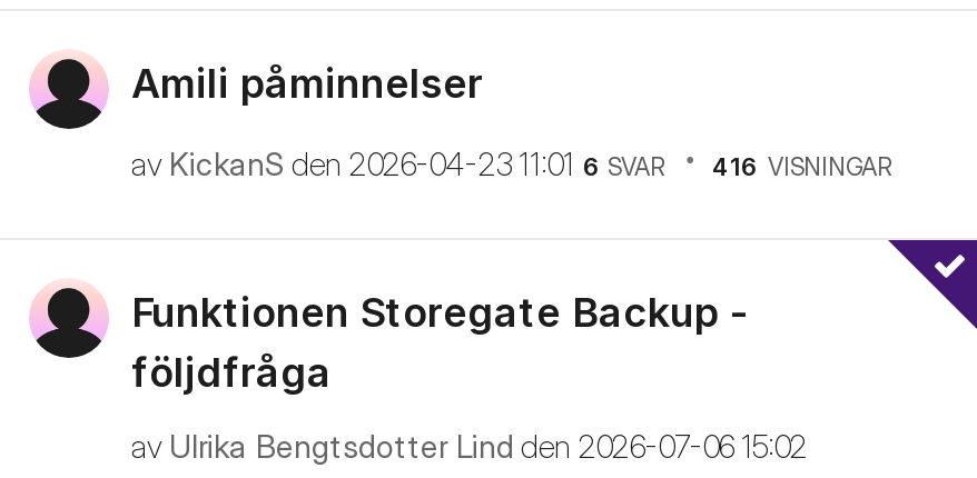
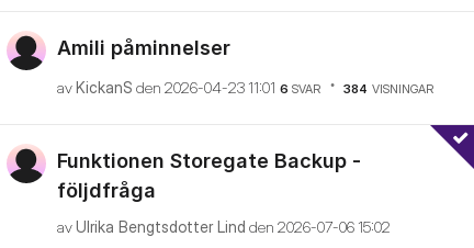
- av KickanS den 2026-04-23 11:01 6 SVAR 416 VISNINGAR
+ av KickanS den 2026-04-23 11:01 6 SVAR 384 VISNINGAR
